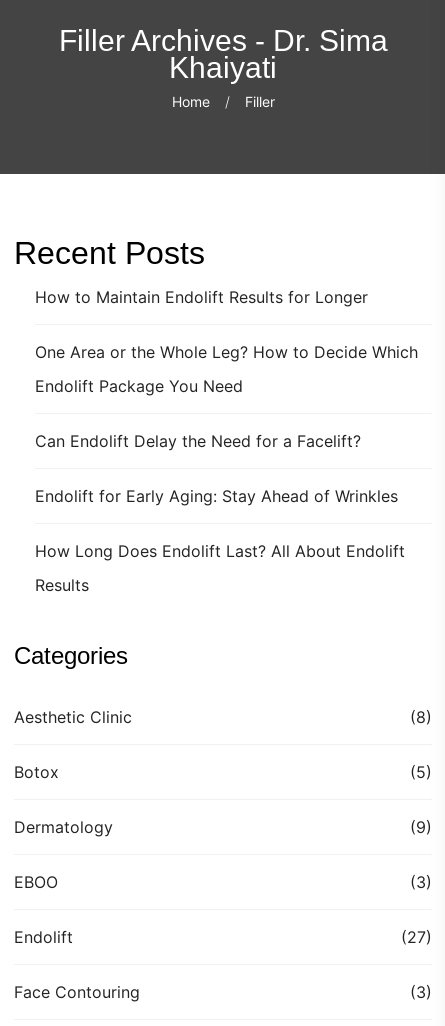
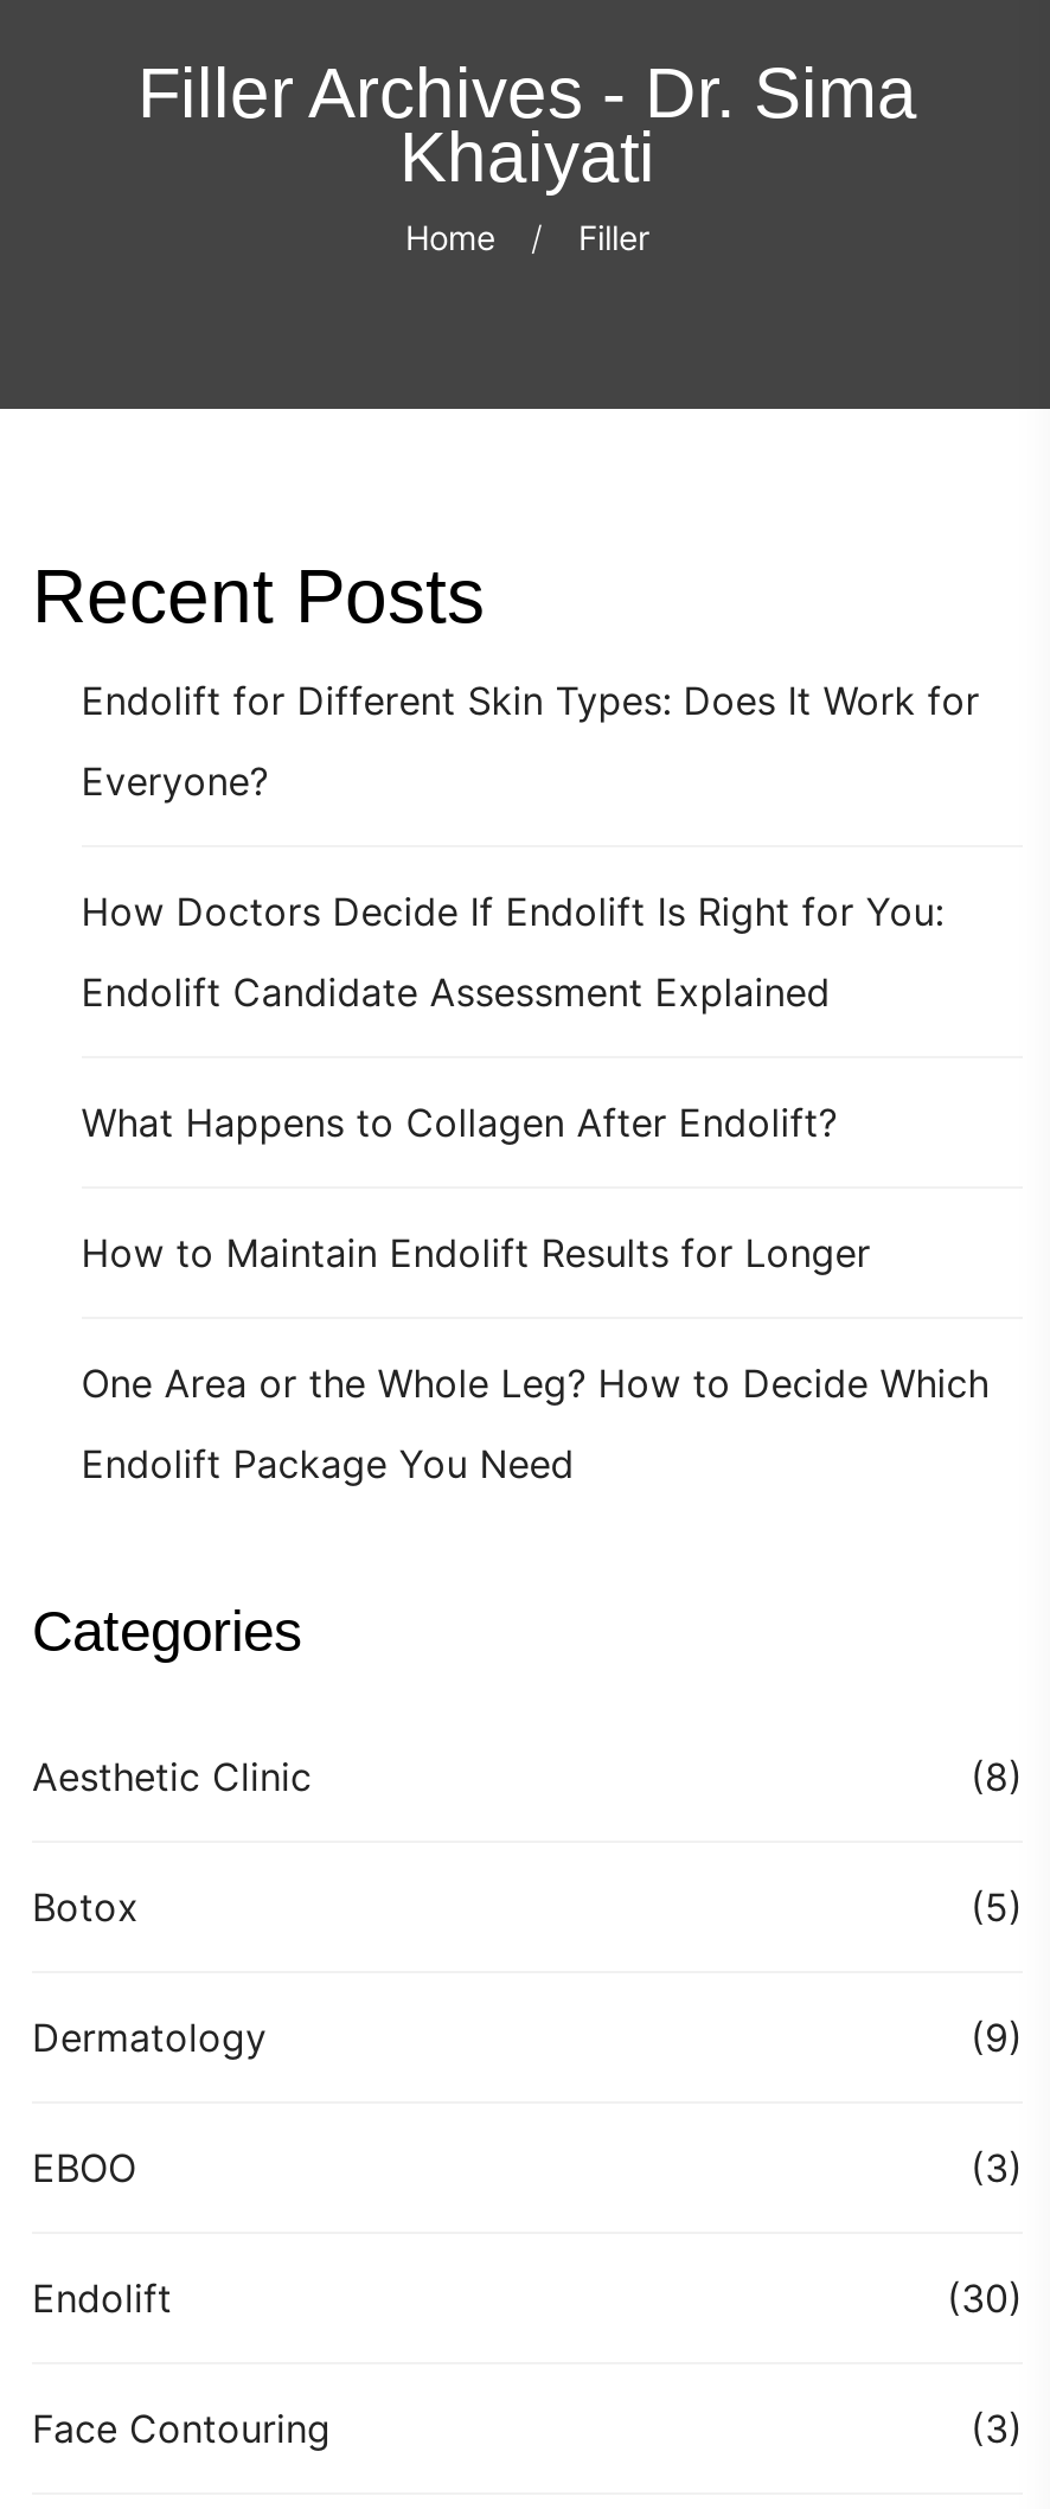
+ Endolift for Different Skin Types: Does It Work for
+ Everyone?
+ How Doctors Decide If Endolift Is Right for You:
+ Endolift Candidate Assessment Explained
+ What Happens to Collagen After Endolift?

moved down: How to Maintain Endolift Results for Longer | One Area or the Whole Leg? How to Decide Which | Endolift Package You Need

- Can Endolift Delay the Need for a Facelift?
- Endolift for Early Aging: Stay Ahead of Wrinkles
- How Long Does Endolift Last? All About Endolift
- Results

- (27)
+ (30)
